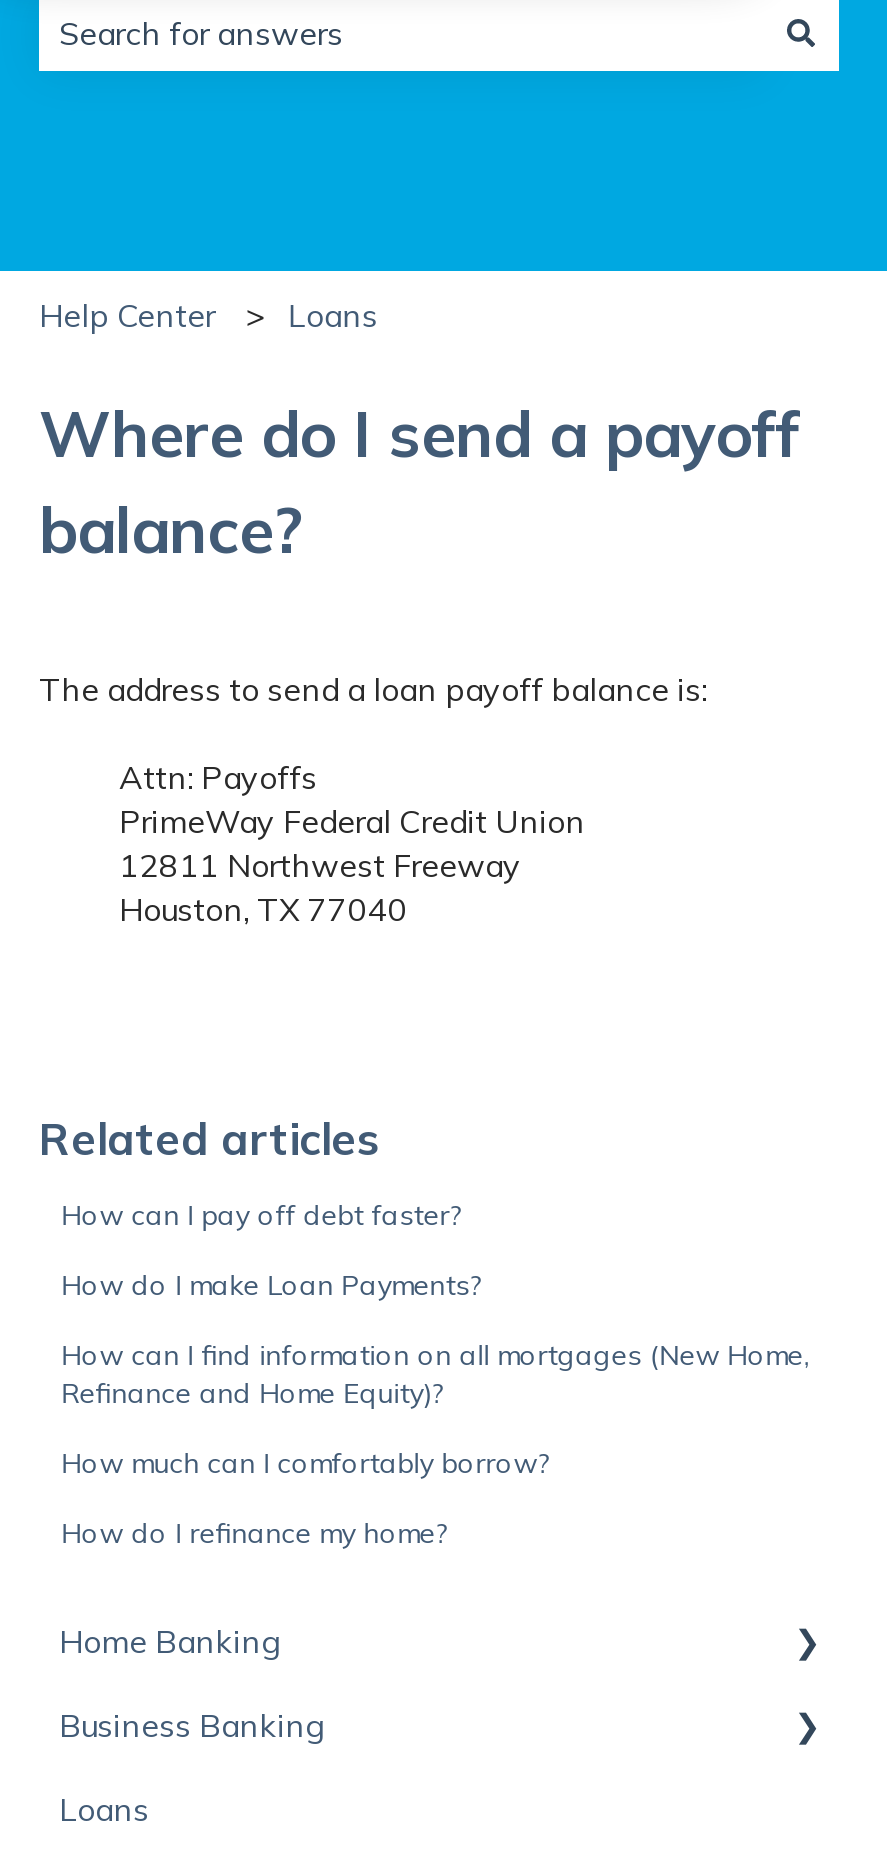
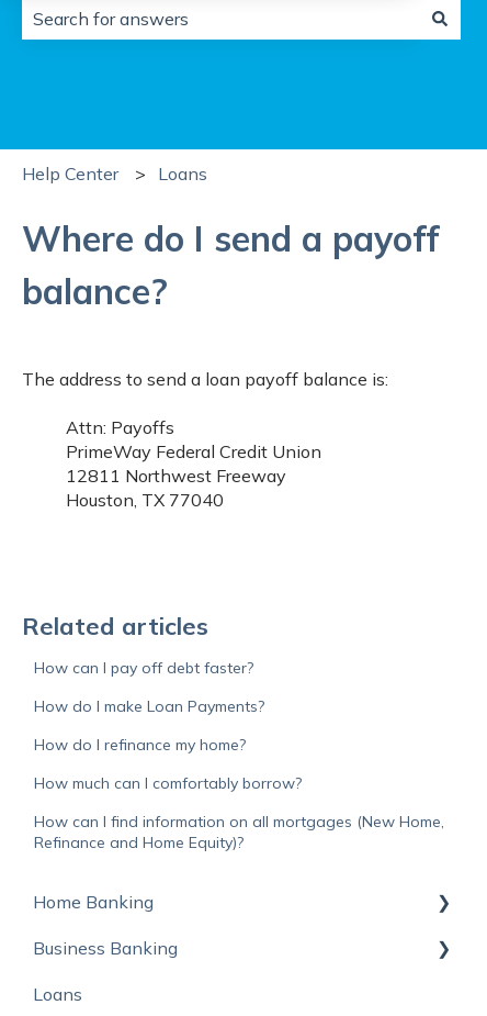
moved down: How can I find information on all mortgages (New Home, | Refinance and Home Equity)?

moved up: How do I refinance my home? | How much can I comfortably borrow?
